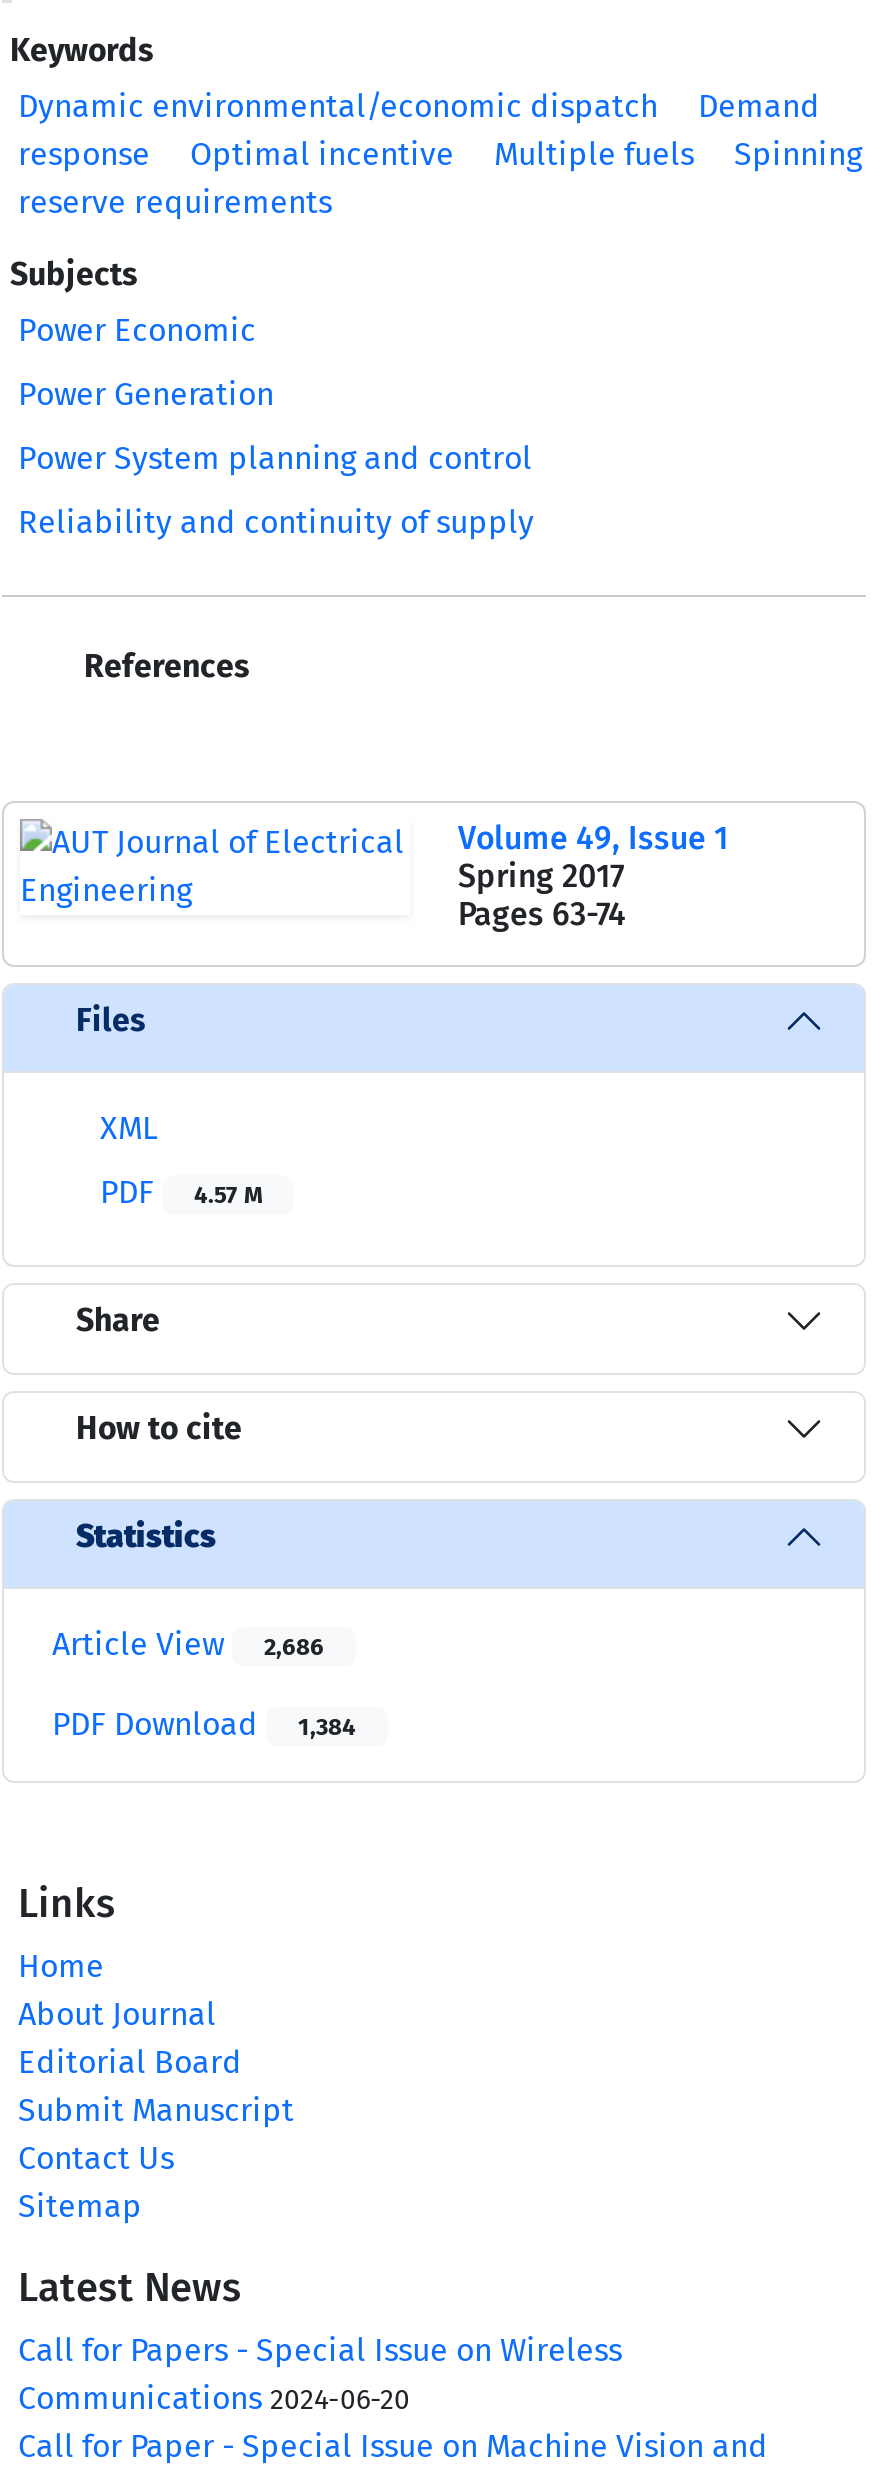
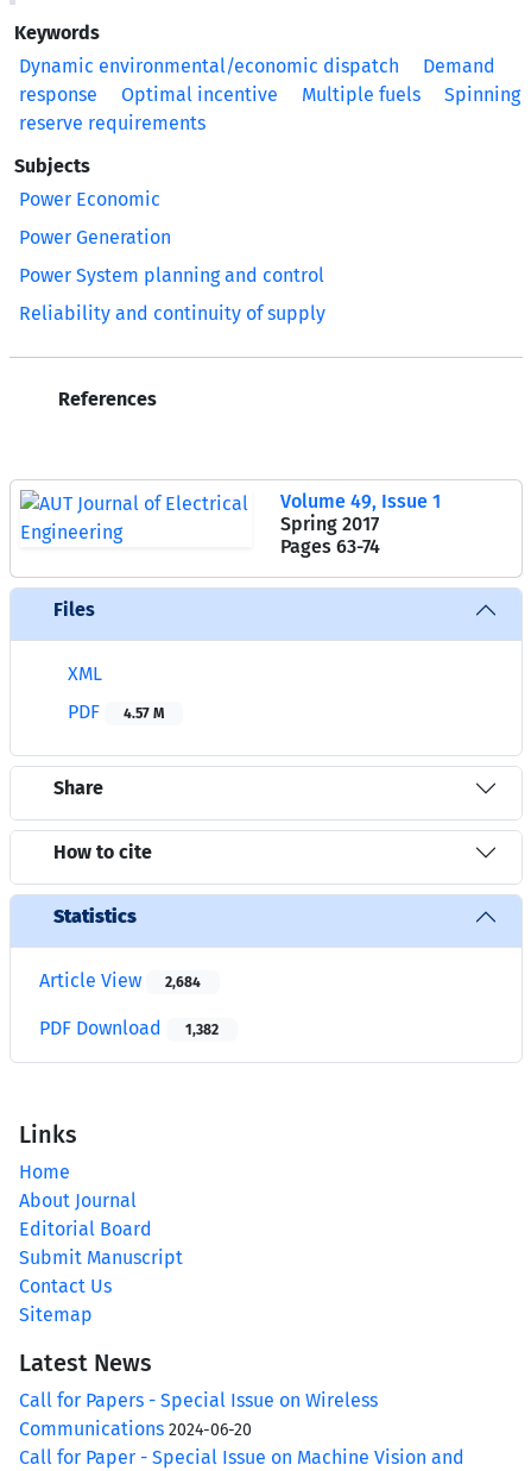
- Article View 2,686
+ Article View 2,684

- PDF Download 1,384
+ PDF Download 1,382
